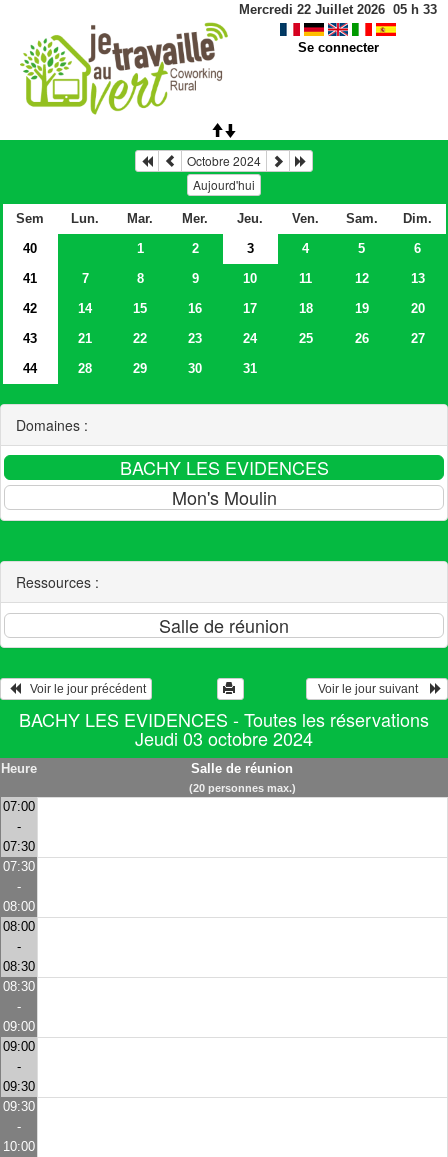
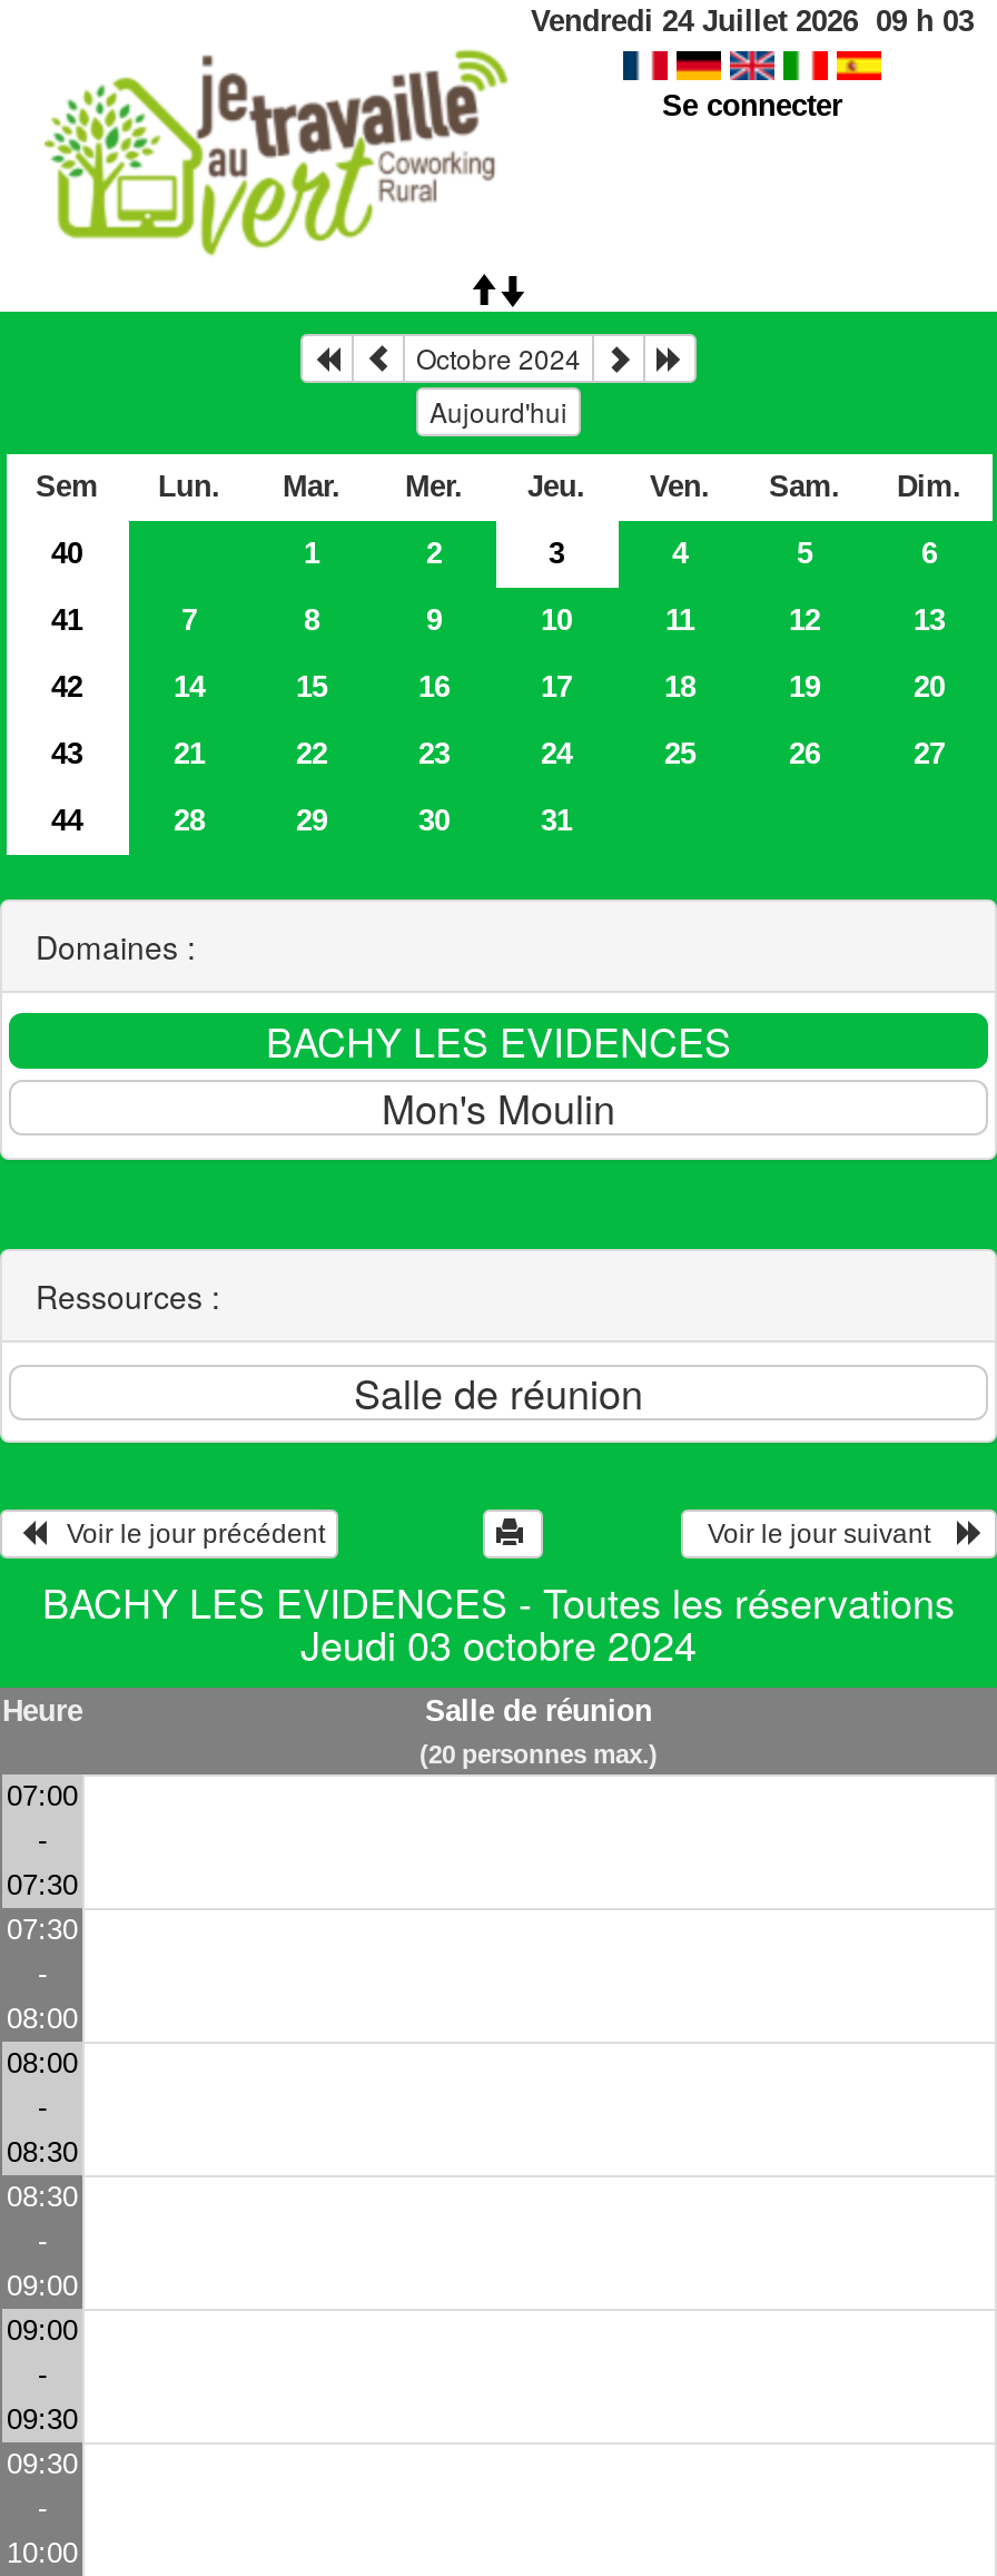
- Mercredi 22 Juillet 2026 05 h 33
+ Vendredi 24 Juillet 2026 09 h 03
